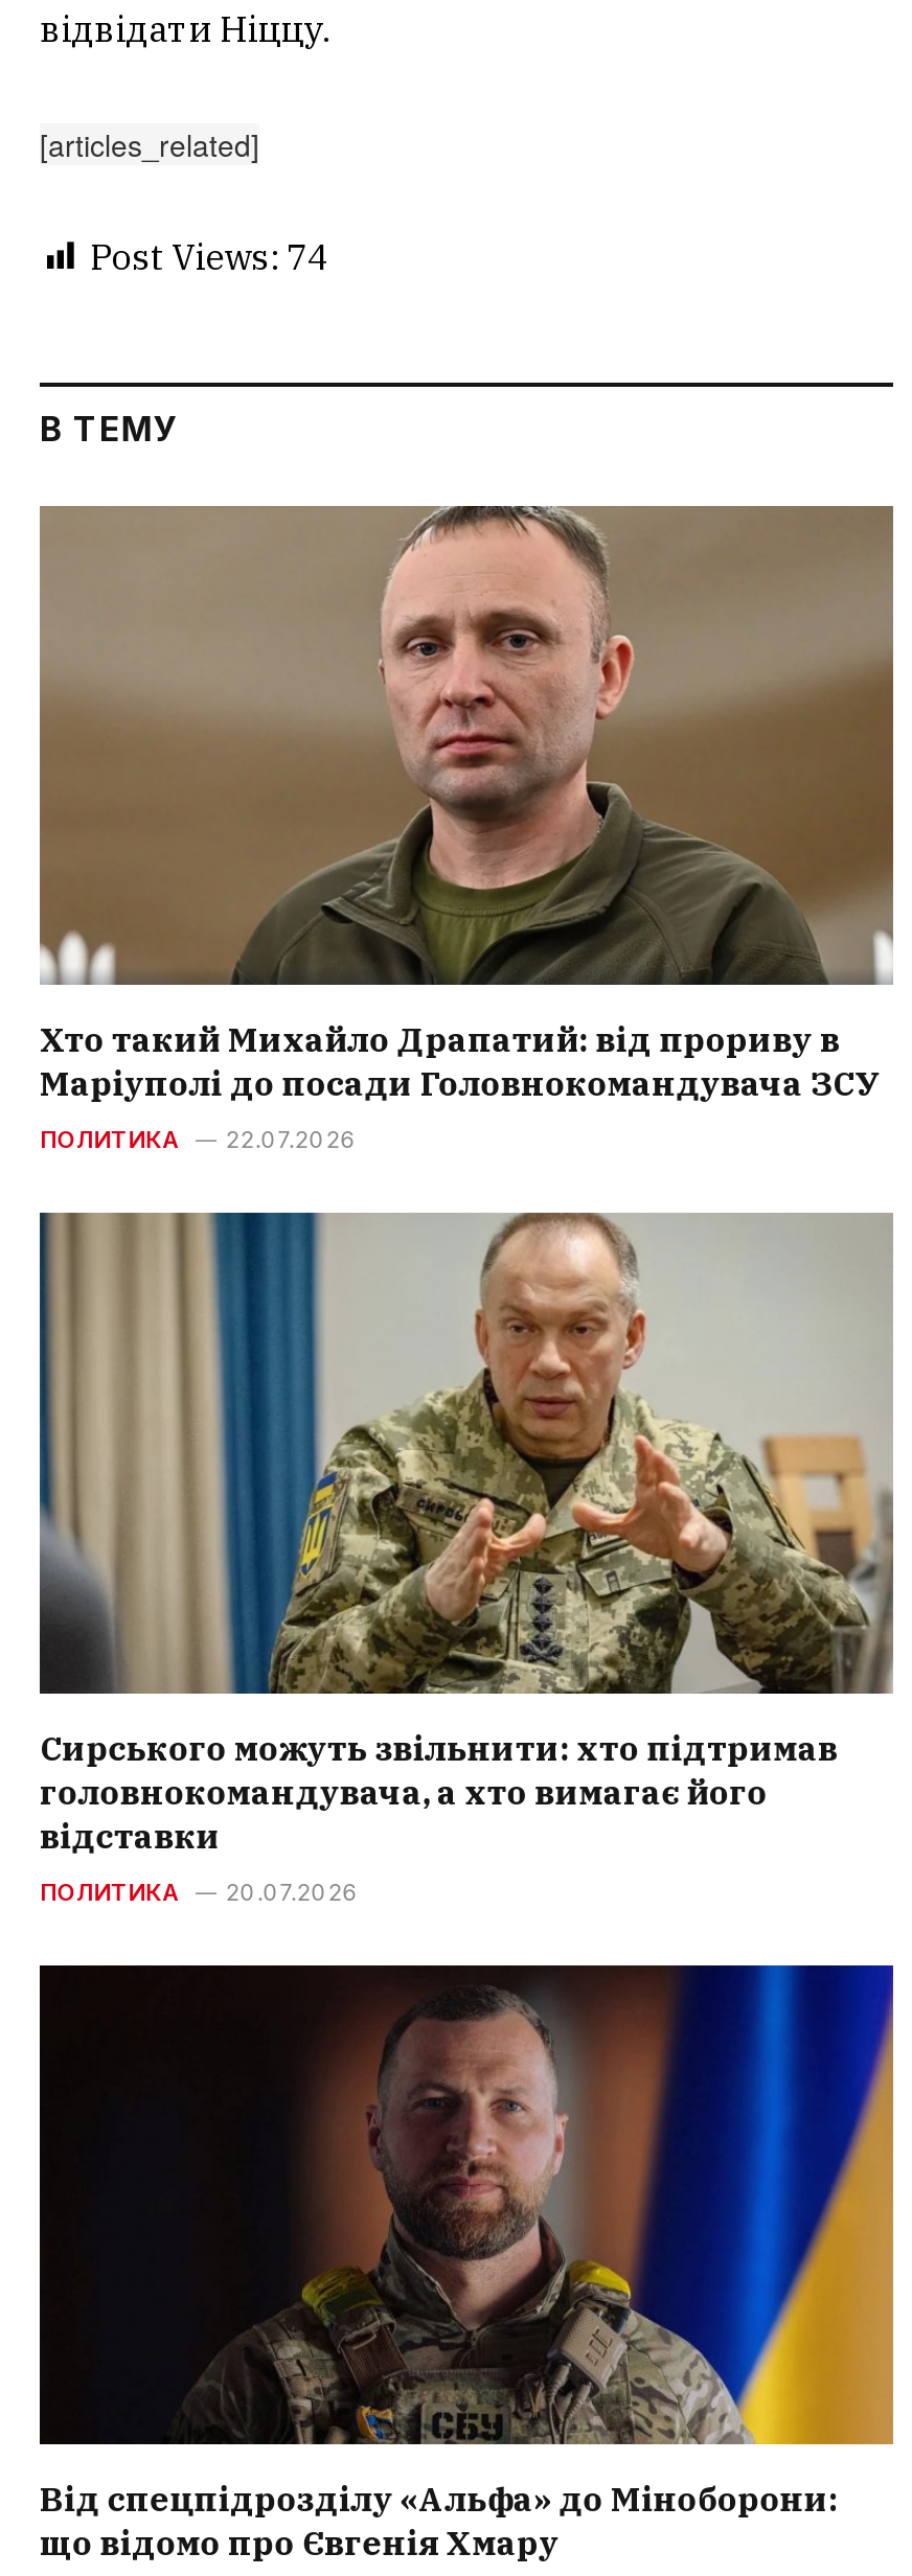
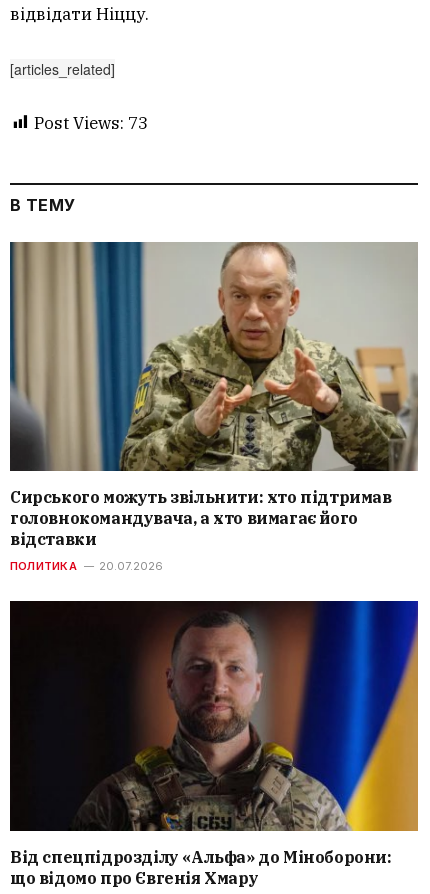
- Post Views: 74
+ Post Views: 73

- [image]
- Хто такий Михайло Драпатий: від прориву в
- Маріуполі до посади Головнокомандувача ЗСУ
- ПОЛИТИКА
- 22.07.2026
